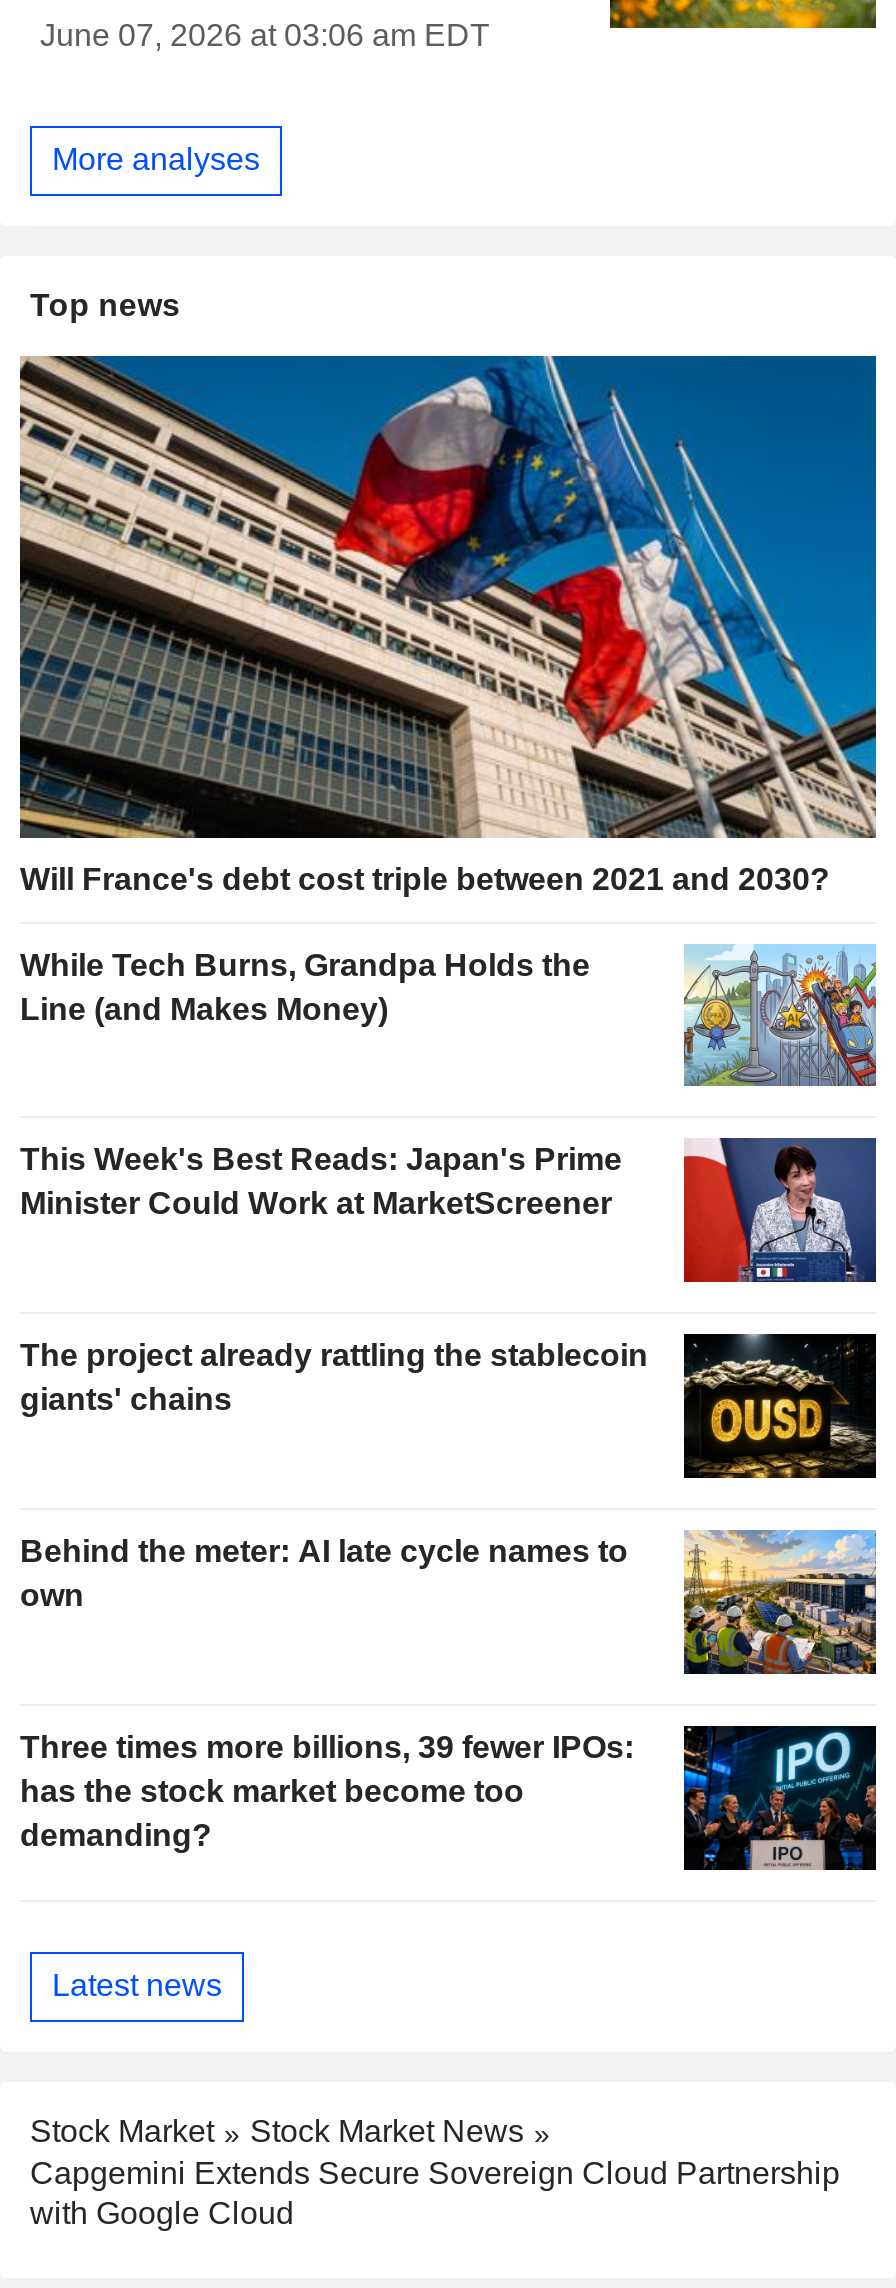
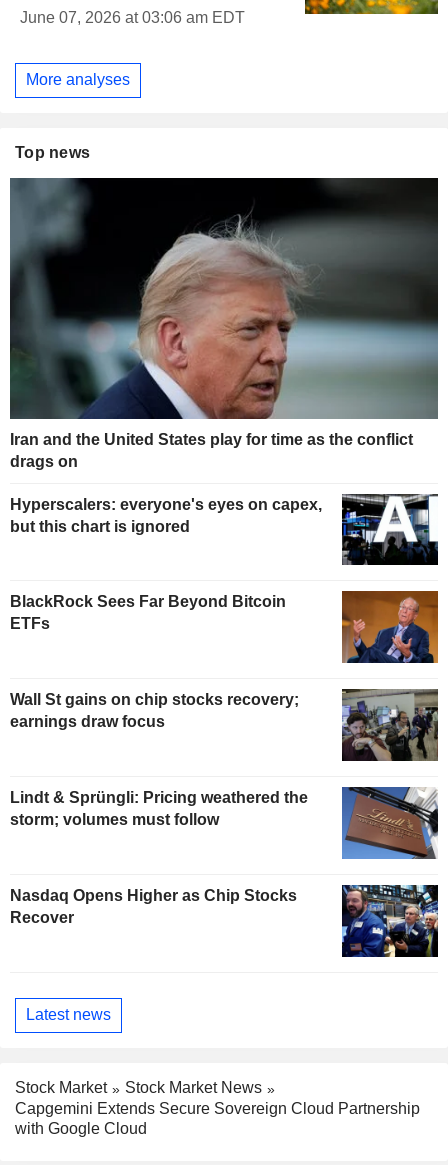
- [image]
- Will France's debt cost triple between 2021 and 2030?
+ [image]
+ Iran and the United States play for time as the conflict
+ drags on

- While Tech Burns, Grandpa Holds the
- Line (and Makes Money)
+ Hyperscalers: everyone's eyes on capex,
+ but this chart is ignored

- [image]
+ [image]

- This Week's Best Reads: Japan's Prime
- Minister Could Work at MarketScreener
+ BlackRock Sees Far Beyond Bitcoin
+ ETFs

- [image]
+ [image]

- The project already rattling the stablecoin
- giants' chains
+ Wall St gains on chip stocks recovery;
+ earnings draw focus

- [image]
+ [image]

- [image]
- Behind the meter: AI late cycle names to
- own
+ [image]
+ Lindt & Sprüngli: Pricing weathered the
+ storm; volumes must follow

- Three times more billions, 39 fewer IPOs:
- has the stock market become too
- demanding?
+ Nasdaq Opens Higher as Chip Stocks
+ Recover

- [image]
+ [image]
